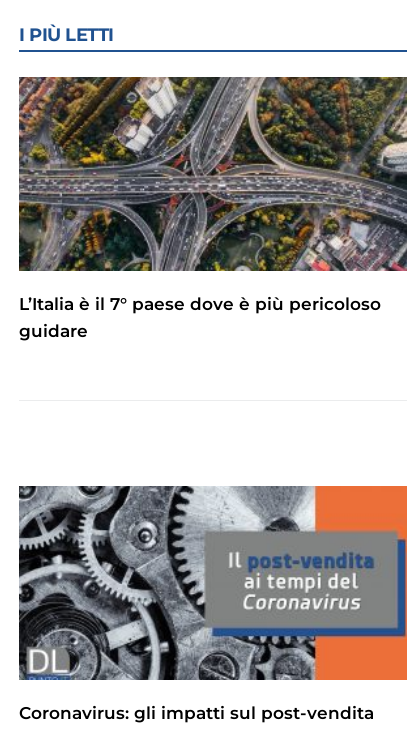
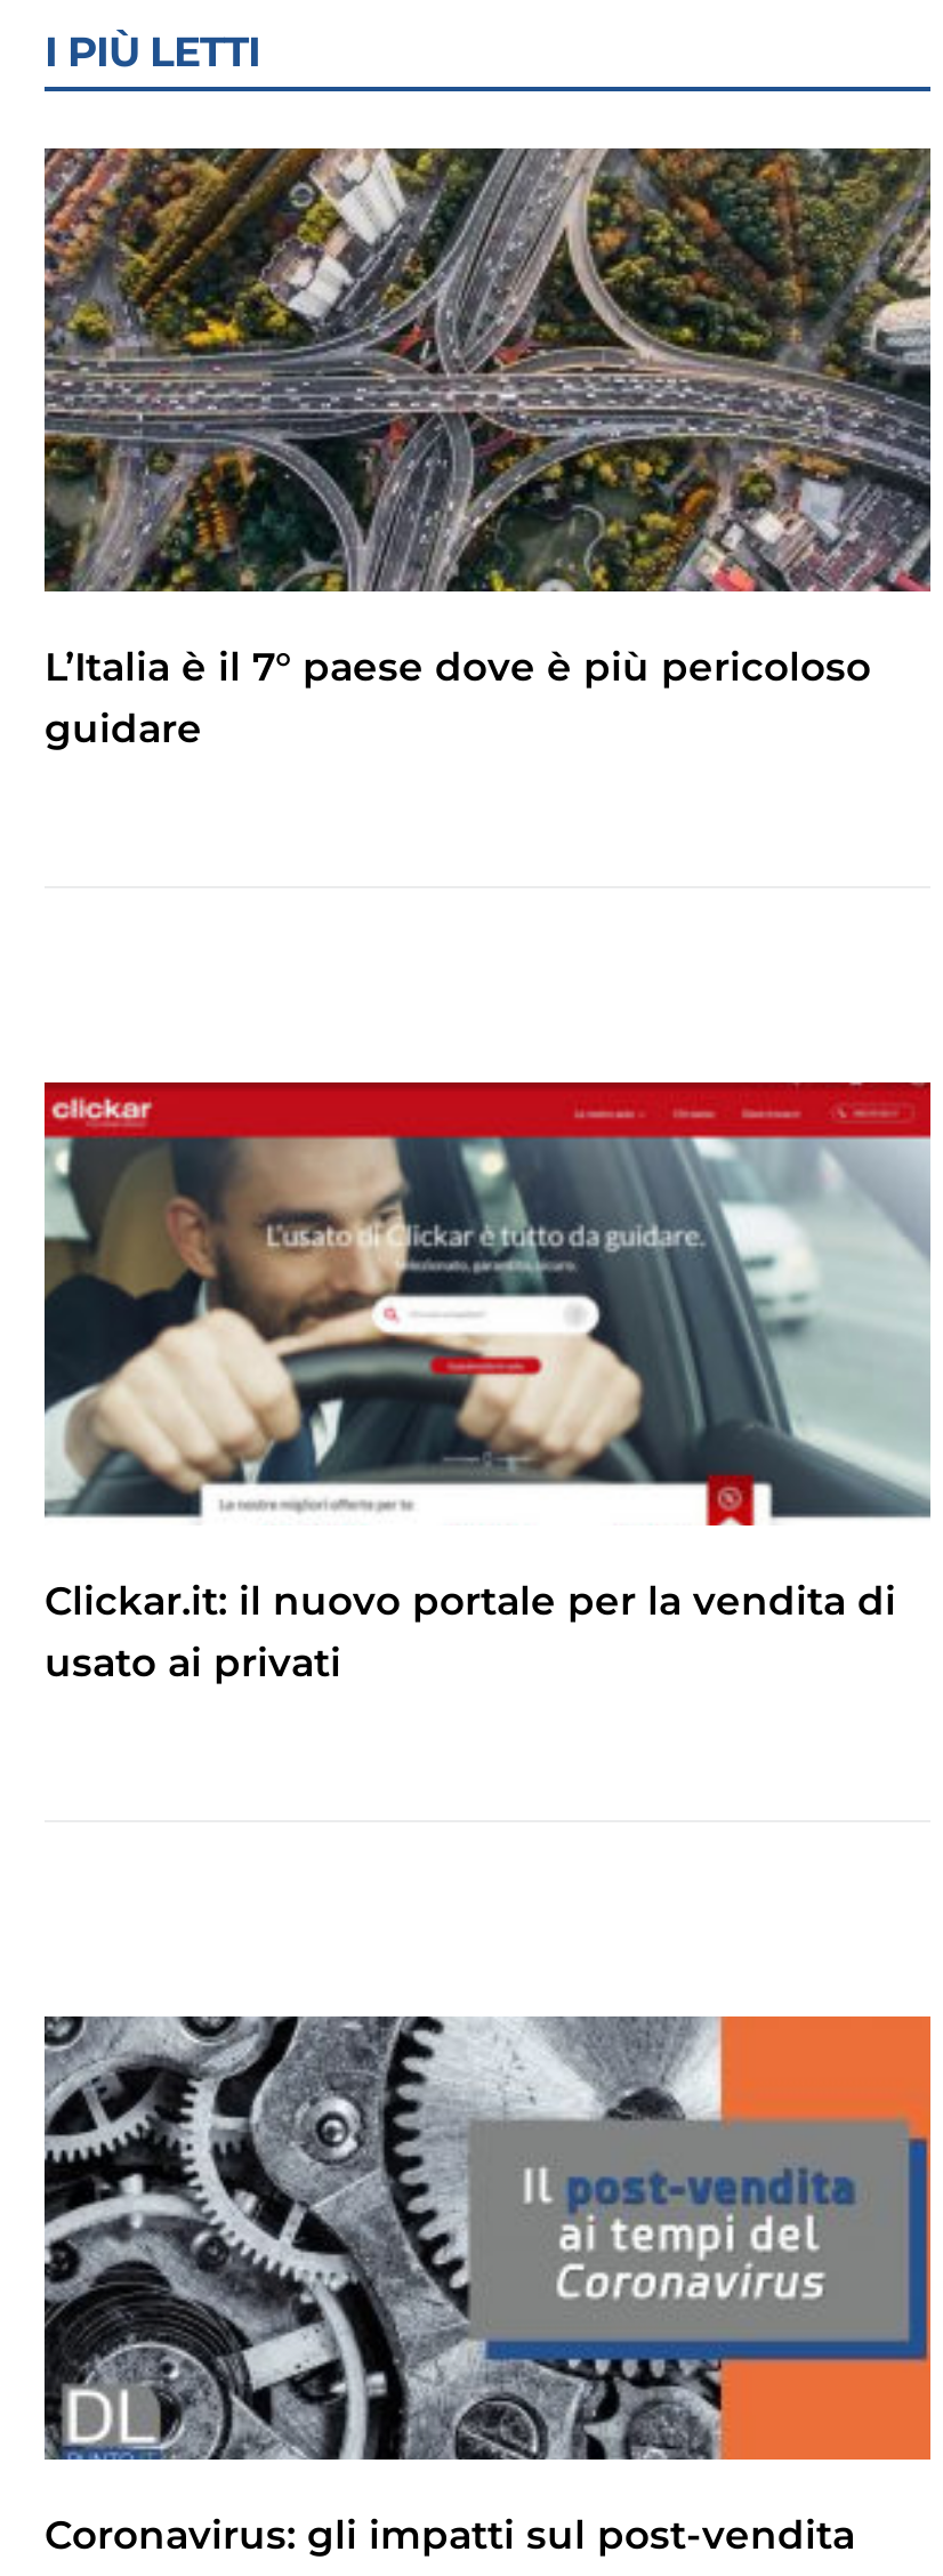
+ [image]
+ Clickar.it: il nuovo portale per la vendita di
+ usato ai privati
